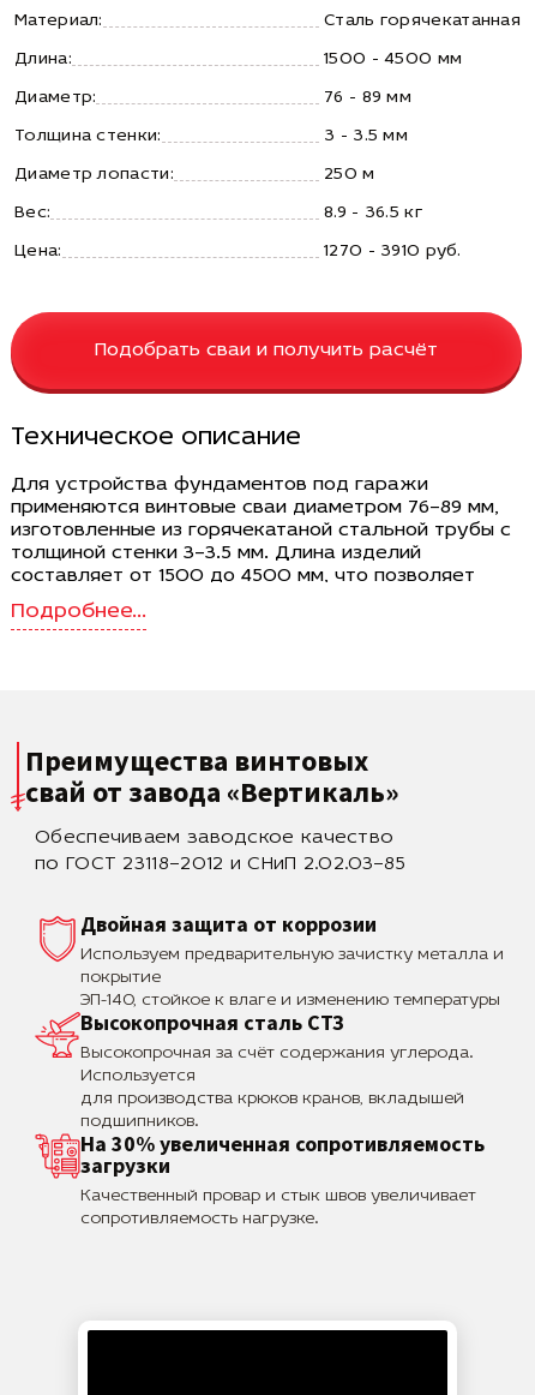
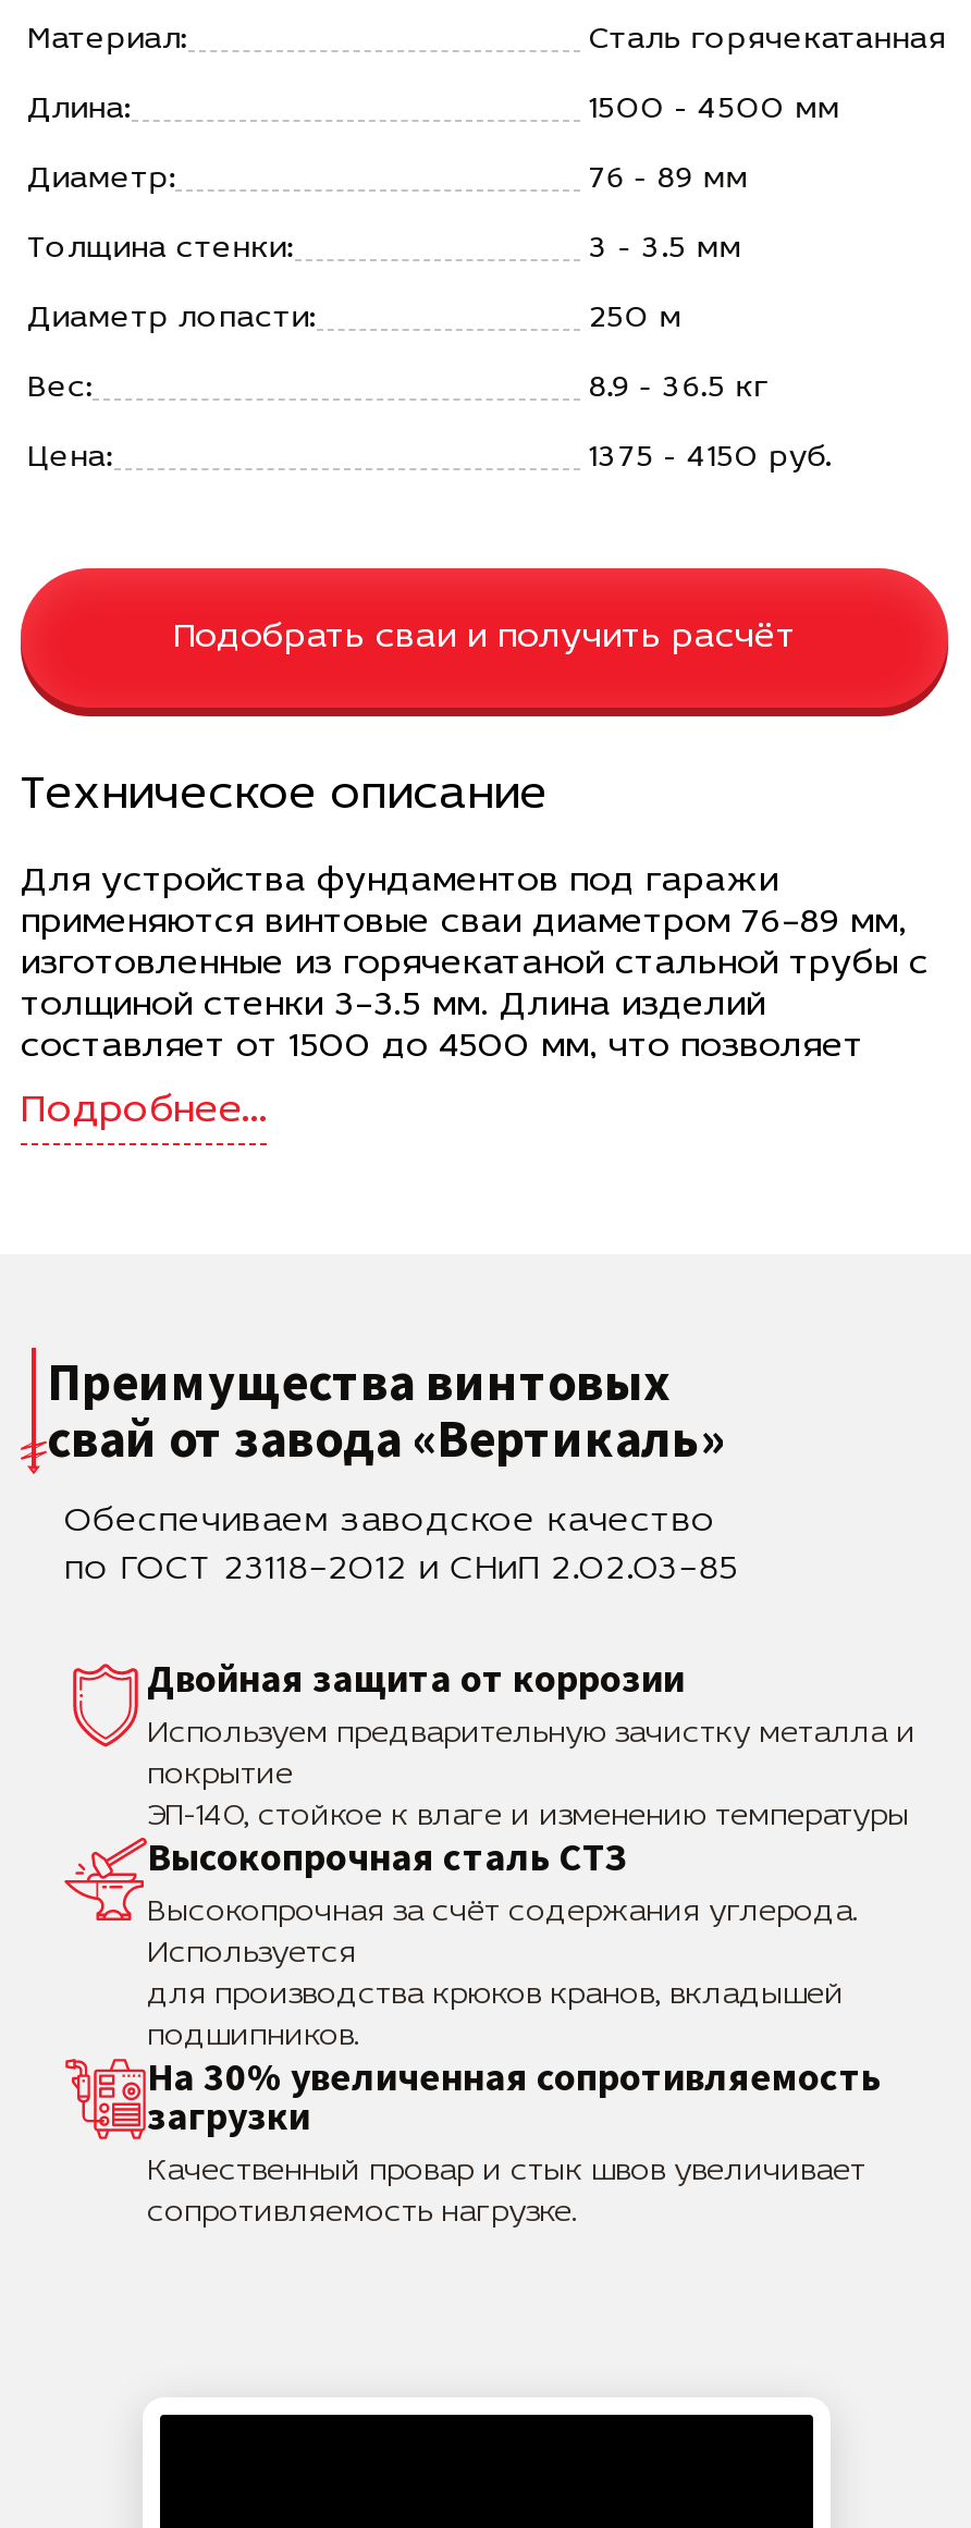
- 1270 - 3910 руб.
+ 1375 - 4150 руб.
